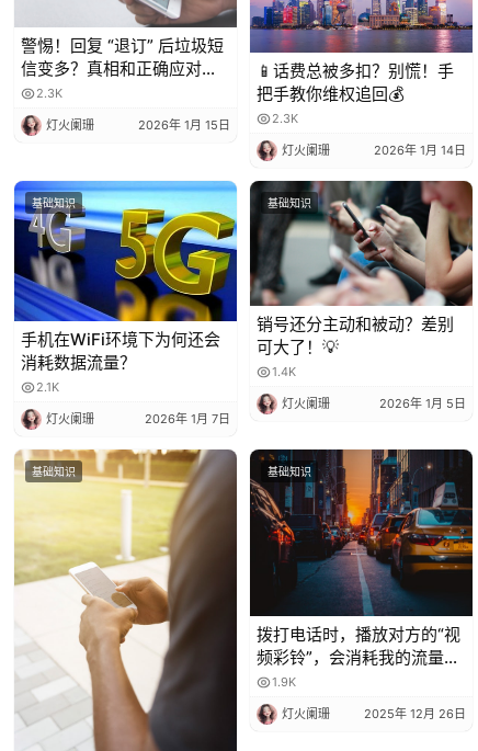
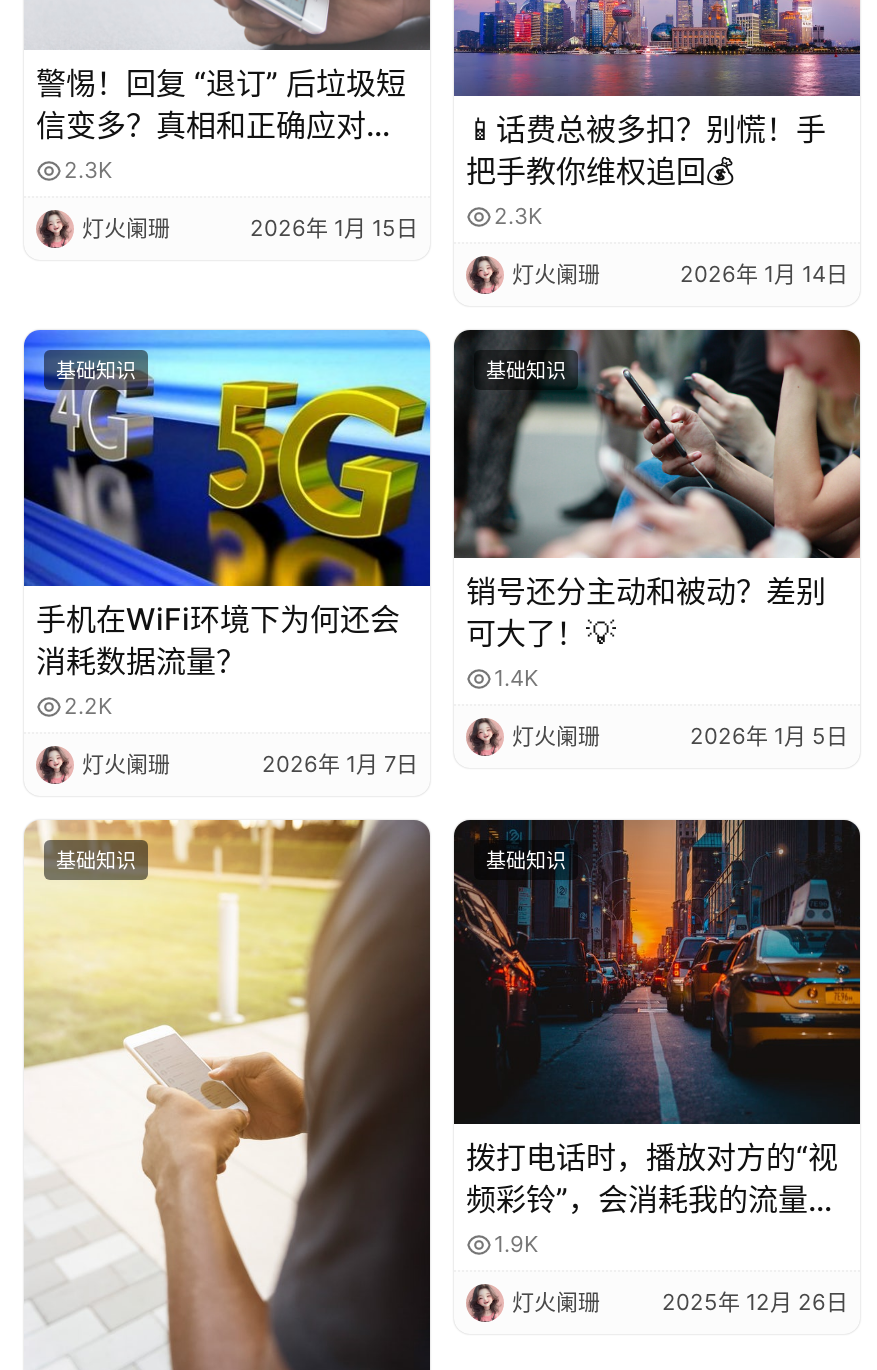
- 2.1K
+ 2.2K
